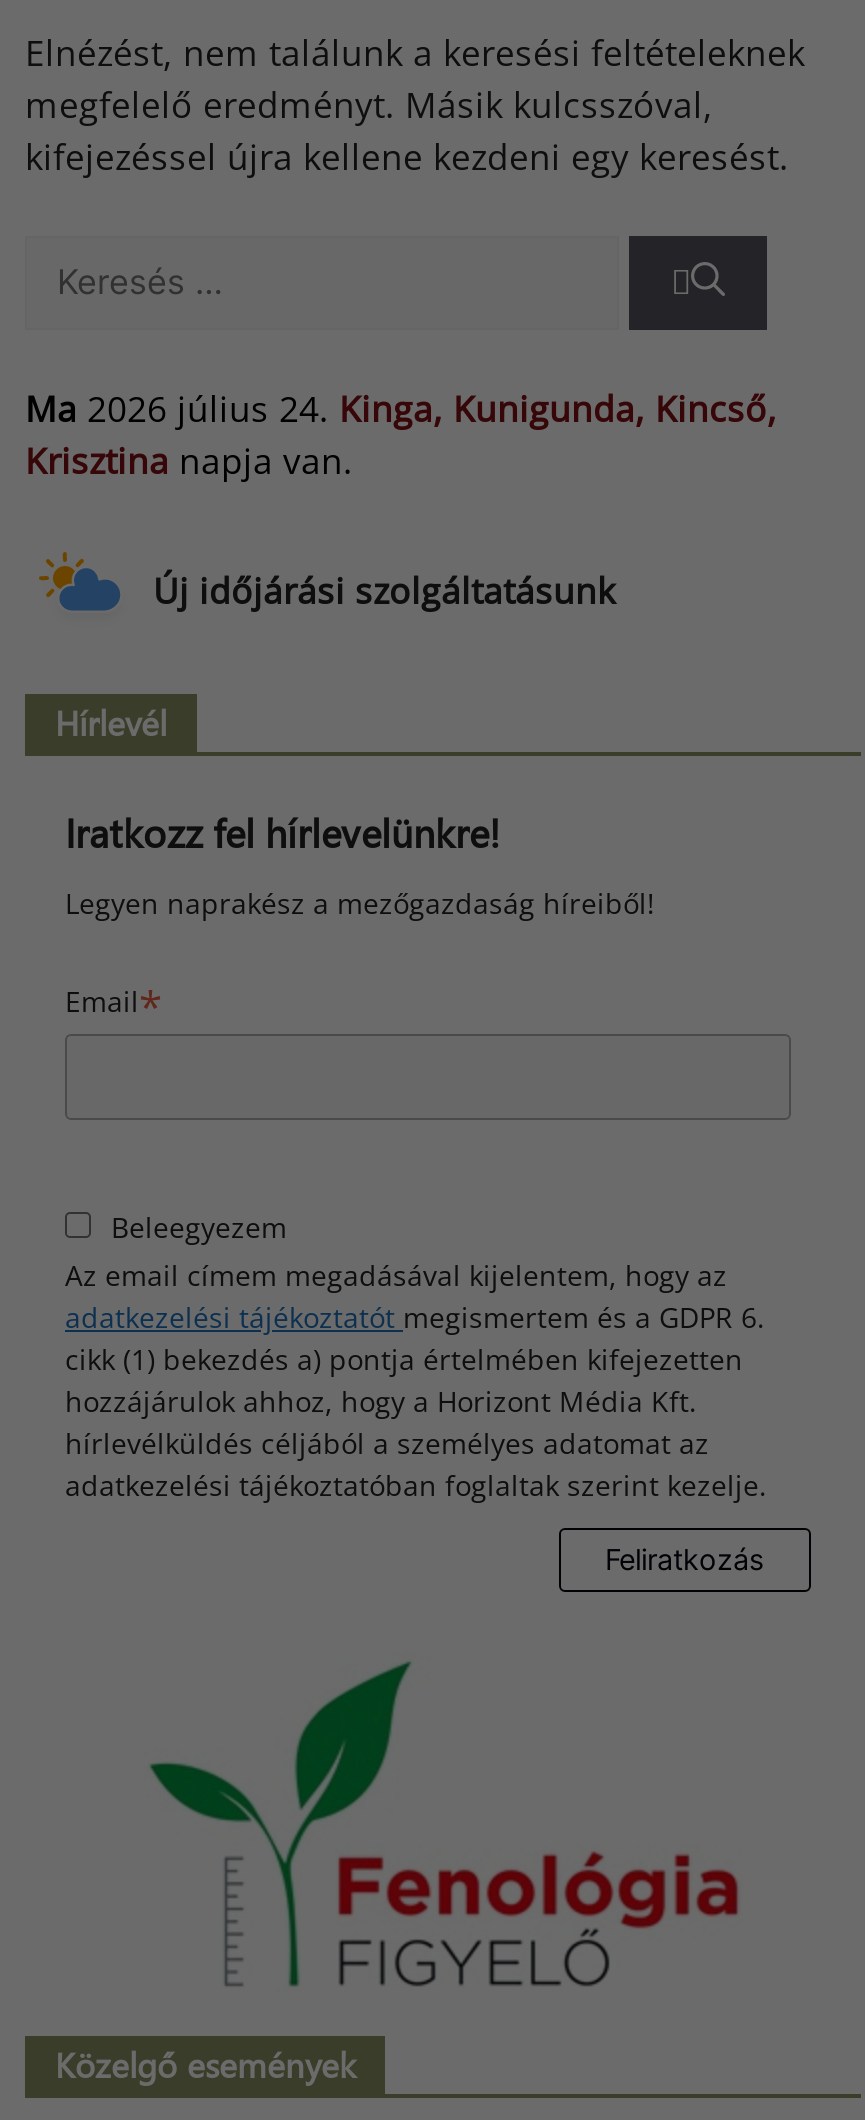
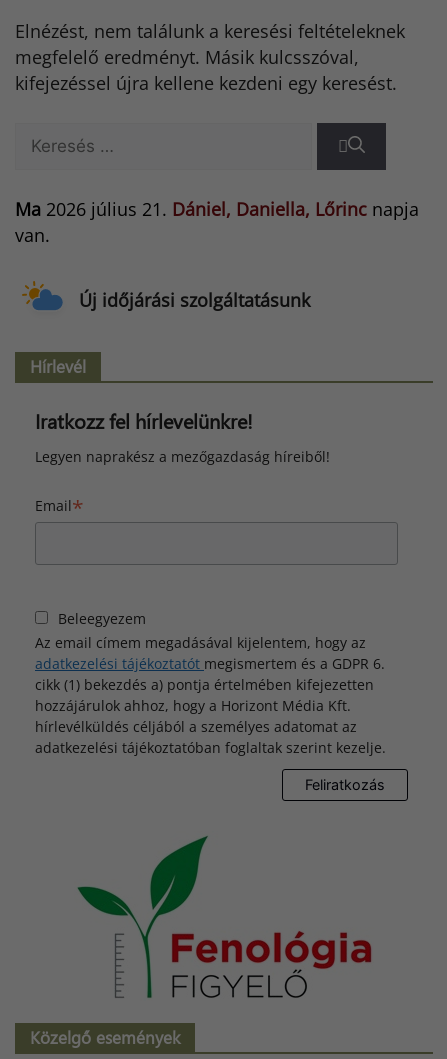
- Ma 2026 július 24. Kinga, Kunigunda, Kincső,
- Krisztina napja van.
+ Ma 2026 július 21. Dániel, Daniella, Lőrinc napja
+ van.
